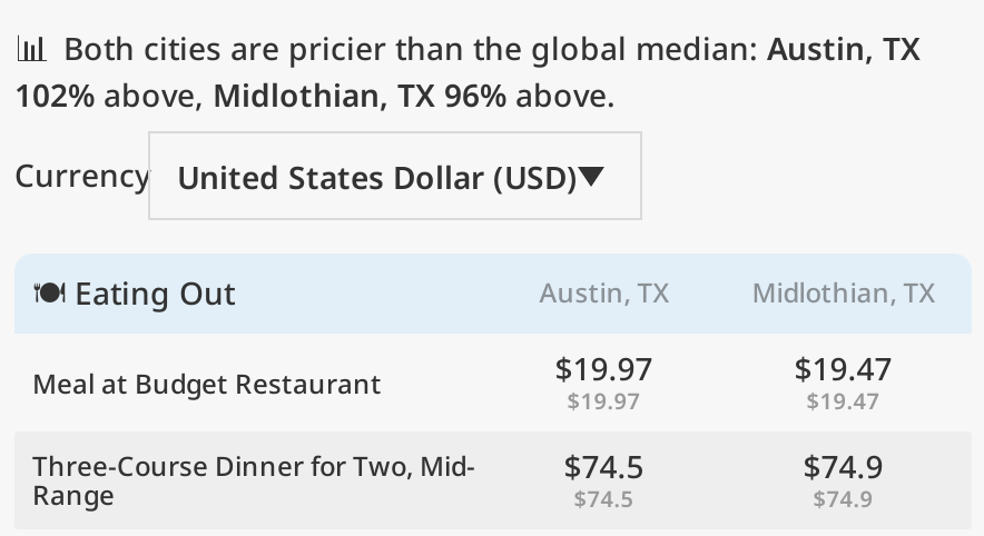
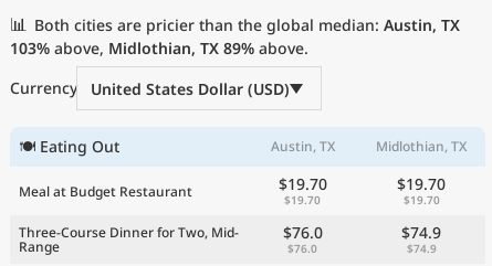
- 102% above, Midlothian, TX 96% above.
+ 103% above, Midlothian, TX 89% above.

- $19.97
+ $19.70

- $19.47
+ $19.70

- $19.97
+ $19.70

- $19.47
+ $19.70

- $74.5
+ $76.0

- $74.5
+ $76.0
